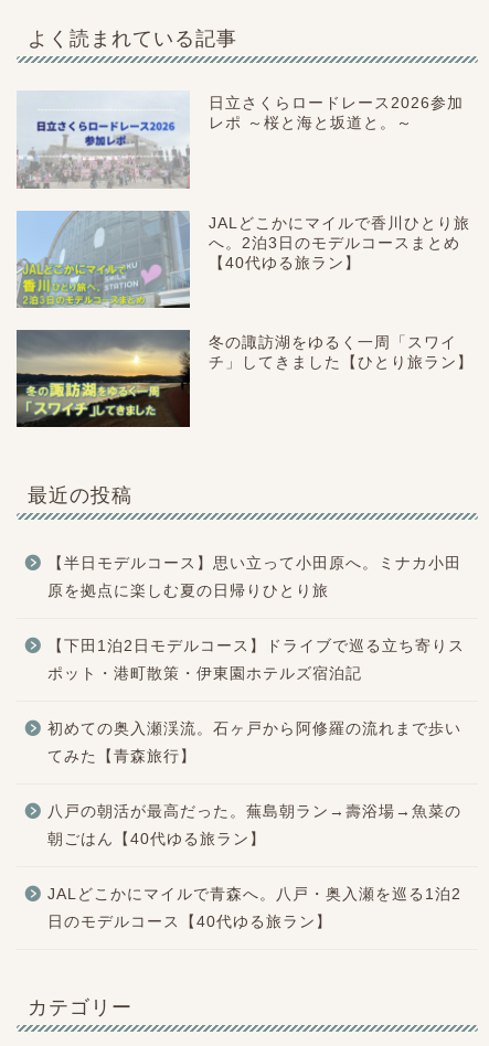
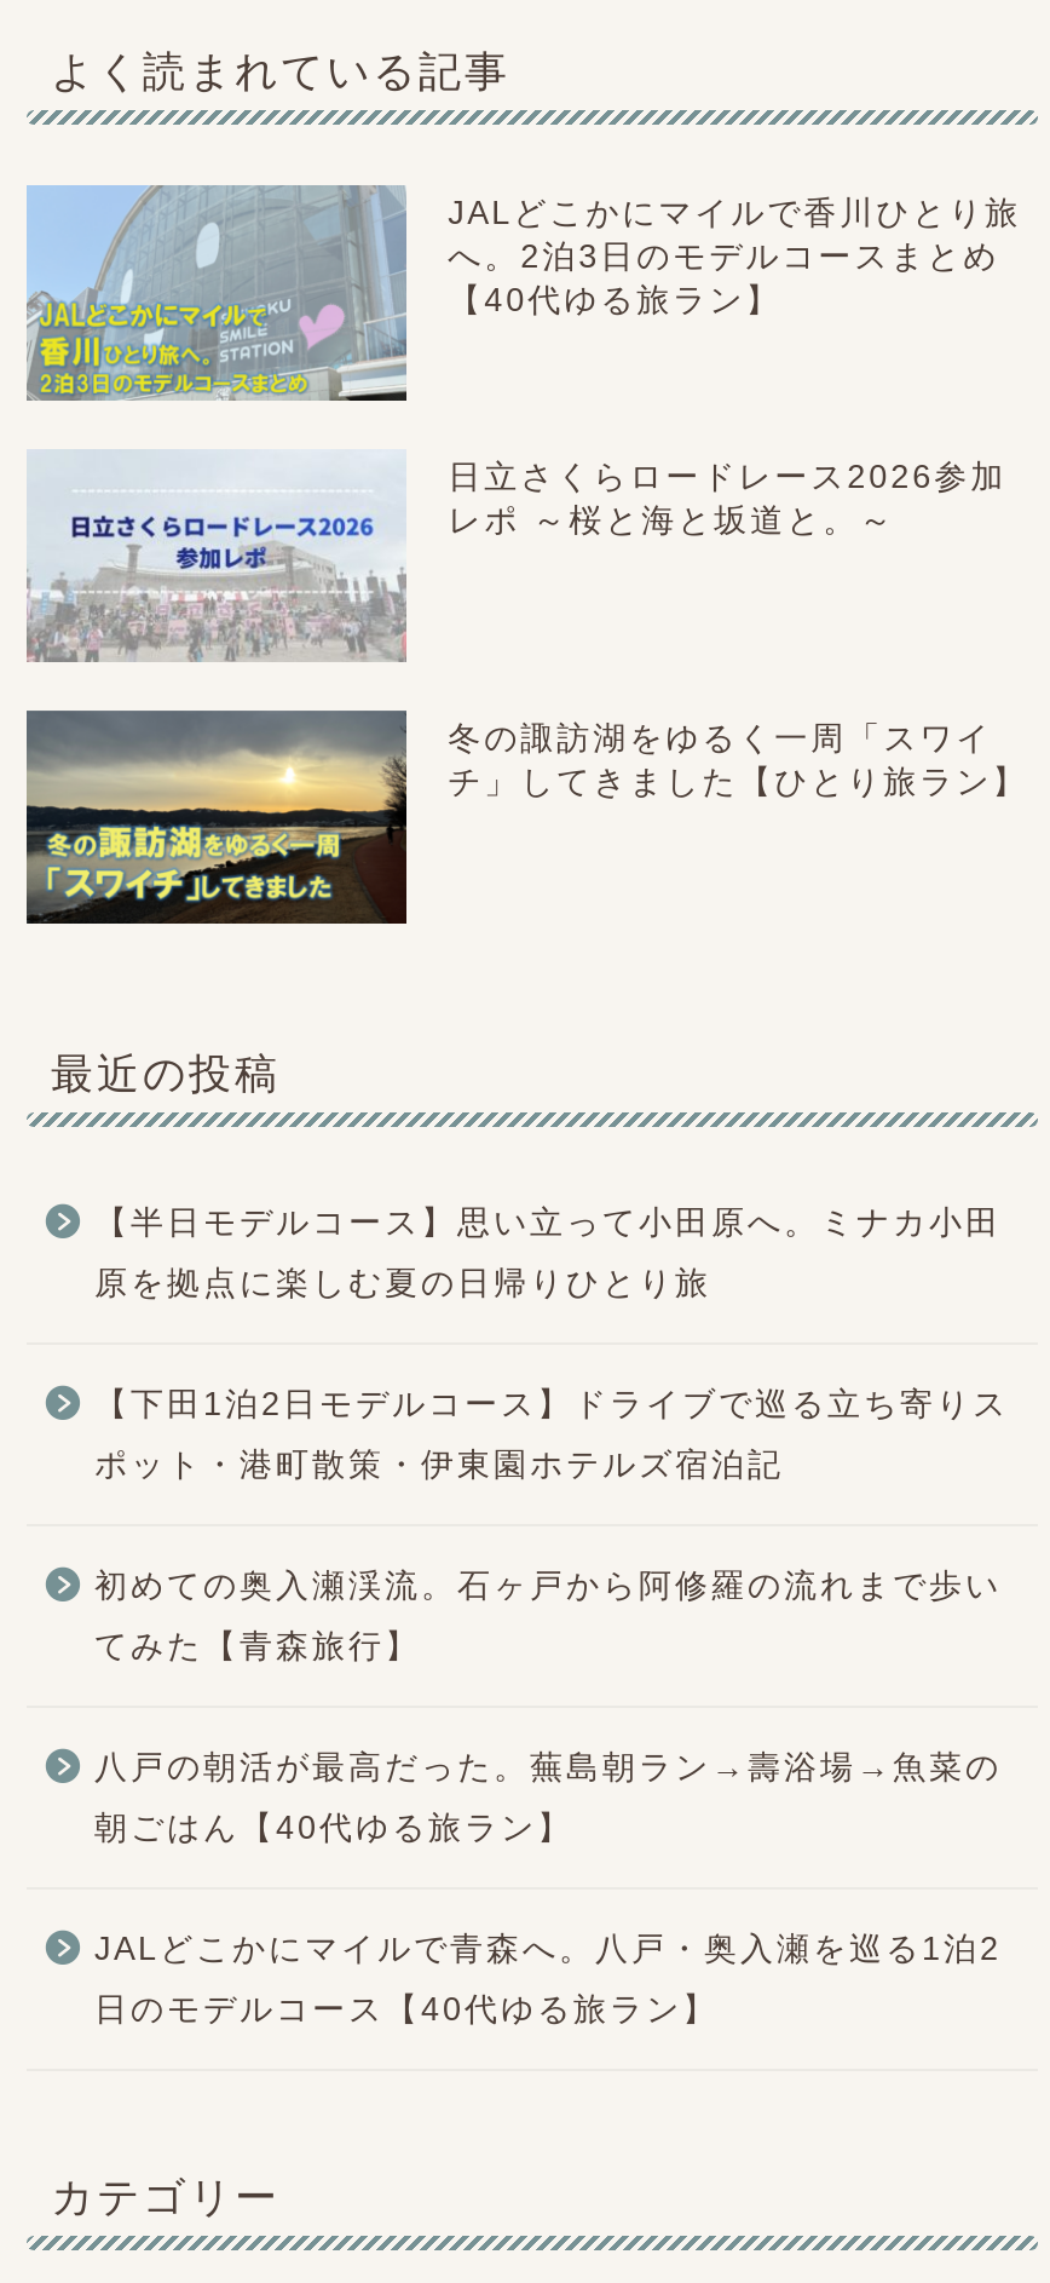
moved down: [image] | 日立さくらロードレース2026参加 | レポ ～桜と海と坂道と。～

moved up: [image] | JALどこかにマイルで香川ひとり旅 | へ。2泊3日のモデルコースまとめ | 【40代ゆる旅ラン】
